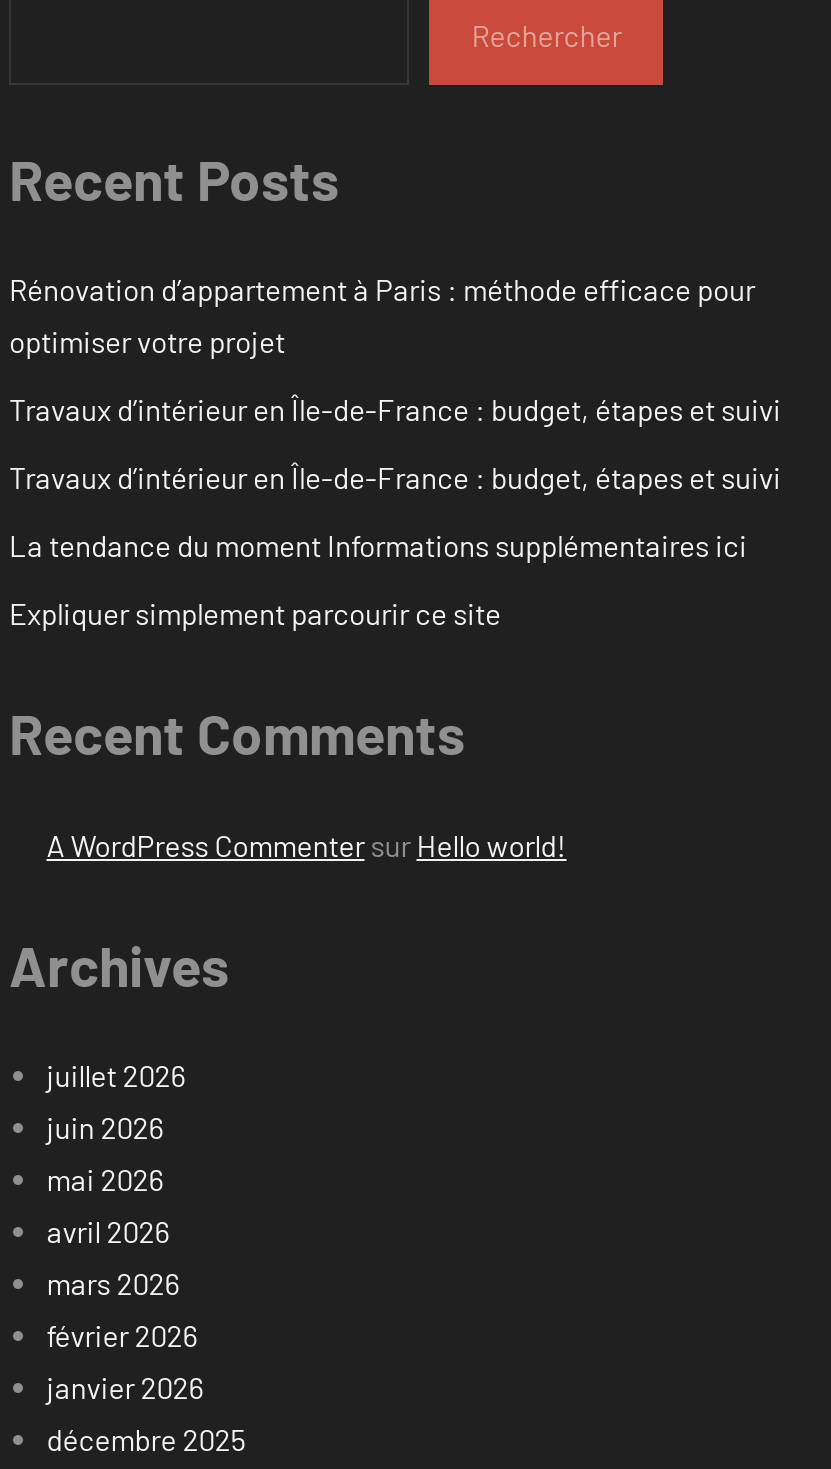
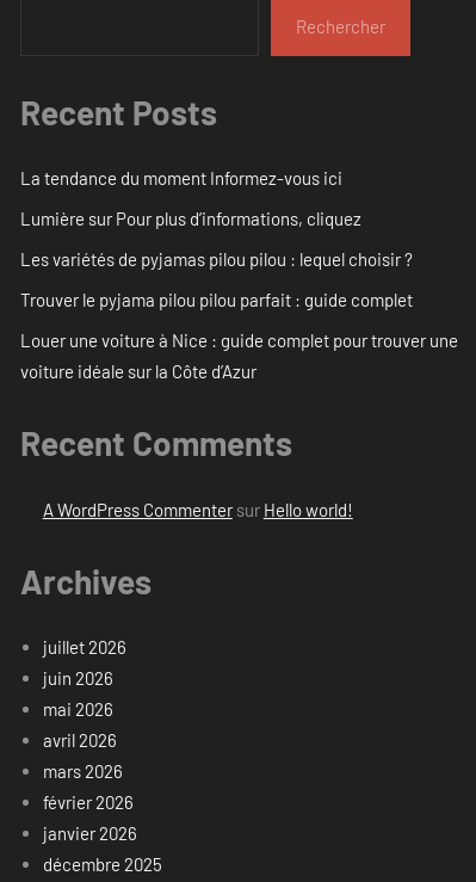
- Rénovation d’appartement à Paris : méthode efficace pour
- optimiser votre projet
+ La tendance du moment Informez-vous ici

- Travaux d’intérieur en Île-de-France : budget, étapes et suivi
+ Lumière sur Pour plus d’informations, cliquez

- Travaux d’intérieur en Île-de-France : budget, étapes et suivi
+ Les variétés de pyjamas pilou pilou : lequel choisir ?

- La tendance du moment Informations supplémentaires ici
+ Trouver le pyjama pilou pilou parfait : guide complet

- Expliquer simplement parcourir ce site
+ Louer une voiture à Nice : guide complet pour trouver une
+ voiture idéale sur la Côte d’Azur
